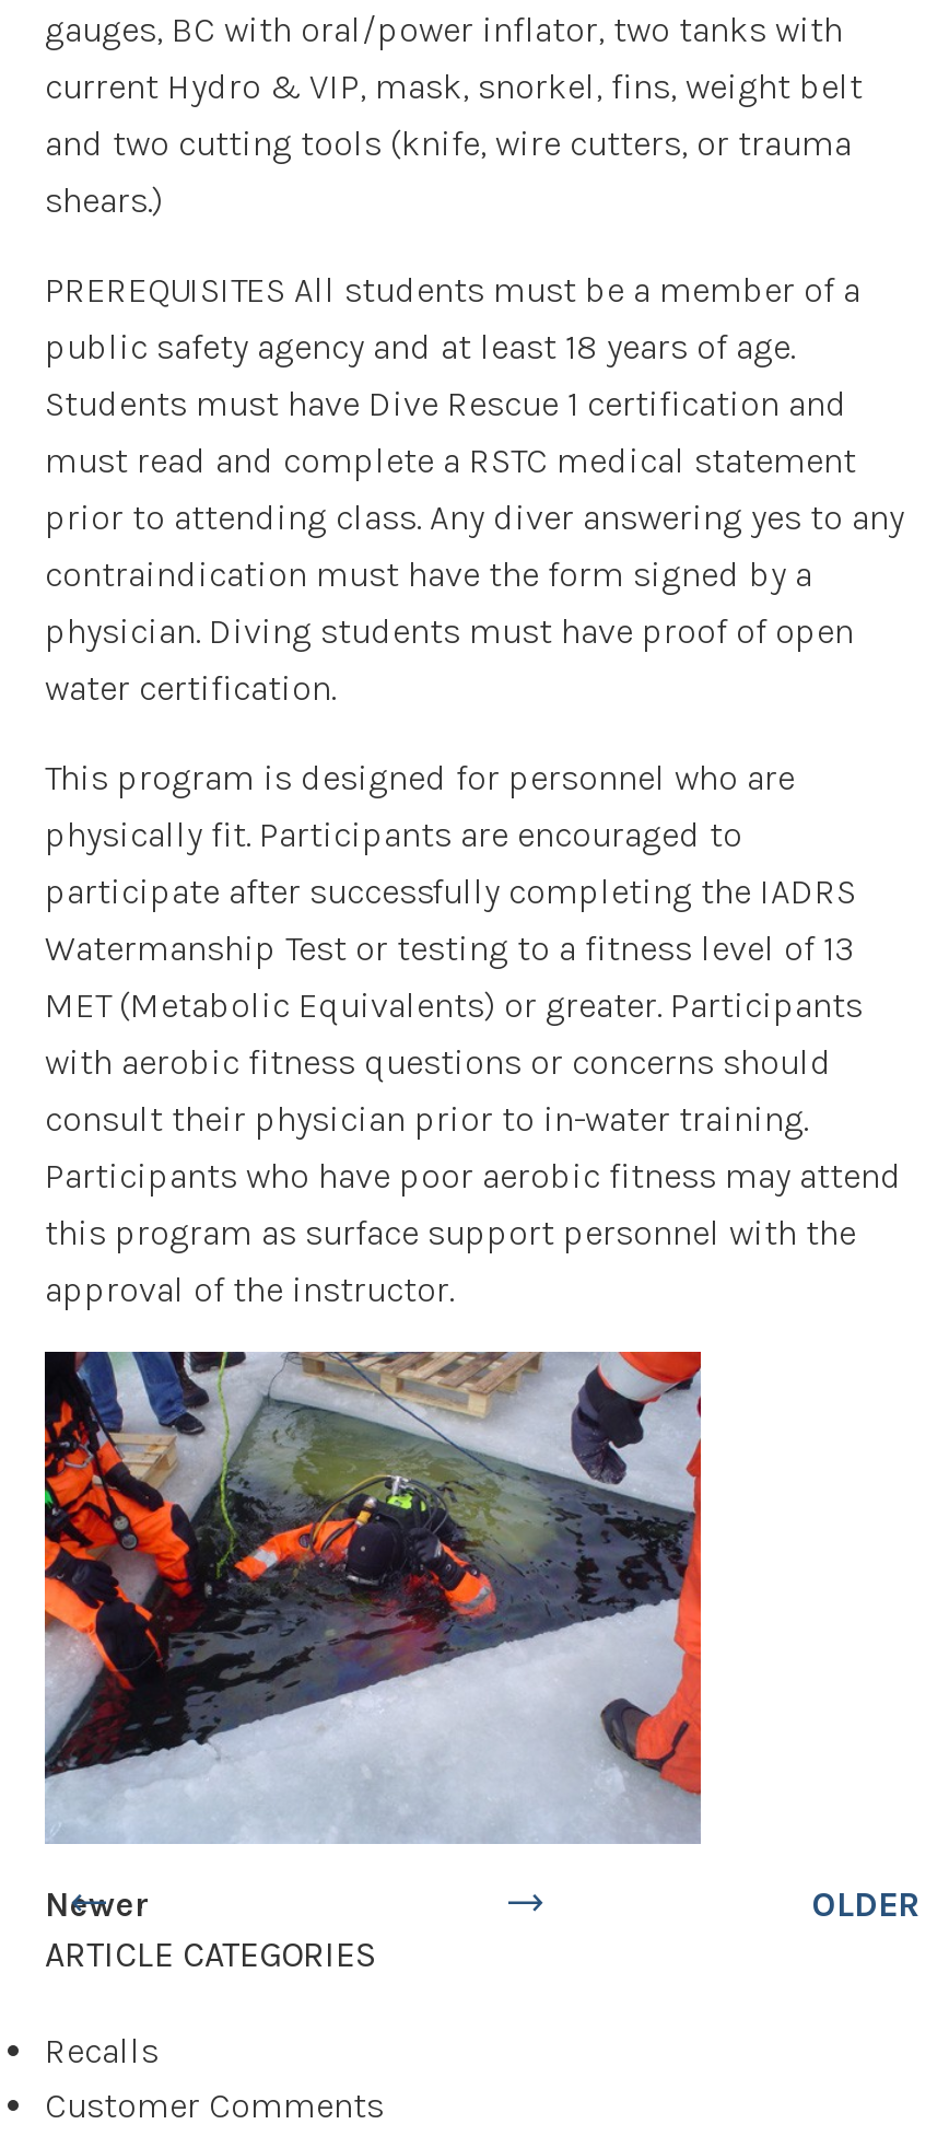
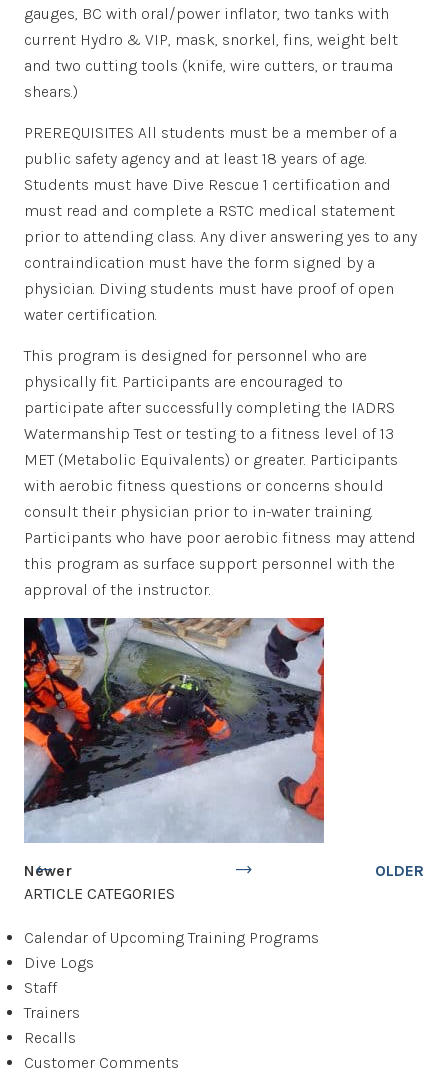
+ Calendar of Upcoming Training Programs
+ Dive Logs
+ Staff
+ Trainers
